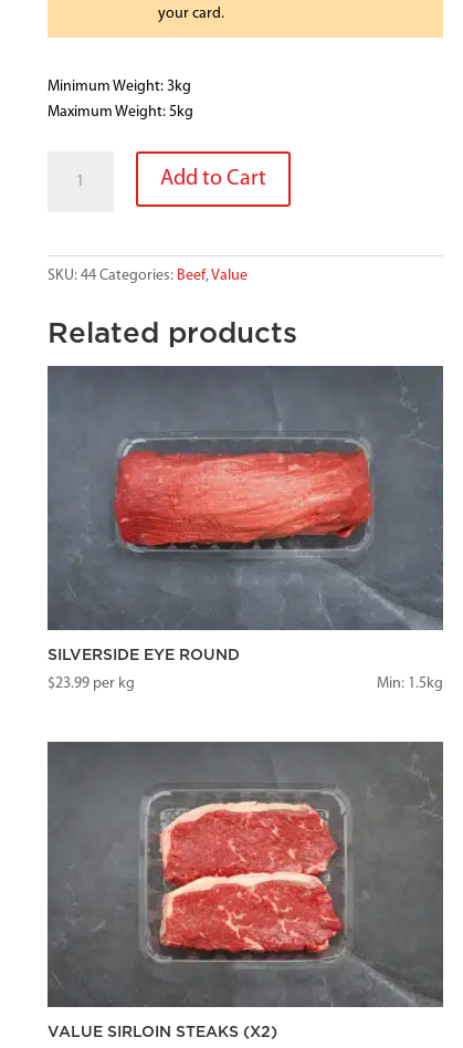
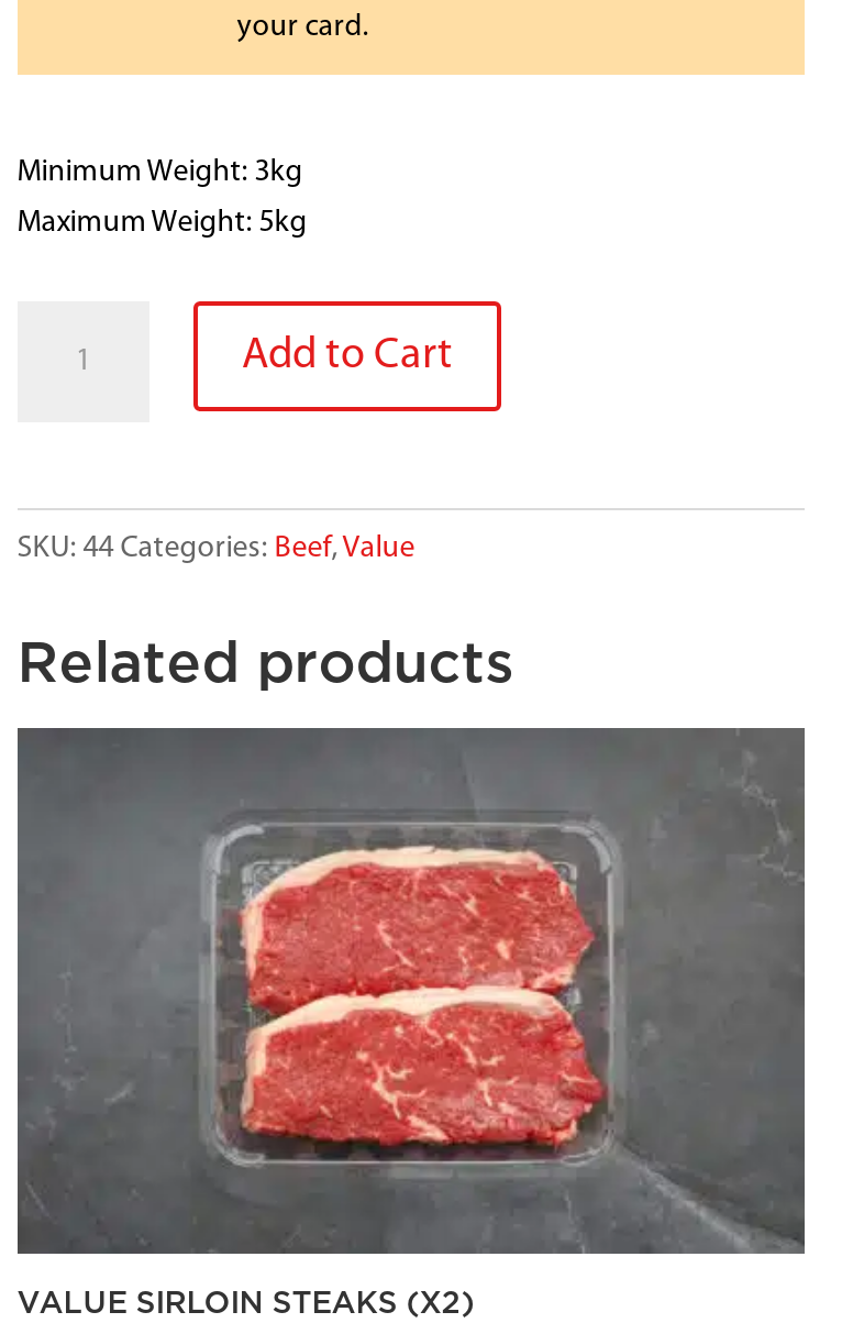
- [image]
- SILVERSIDE EYE ROUND
- $23.99 per kg
- Min: 1.5kg
